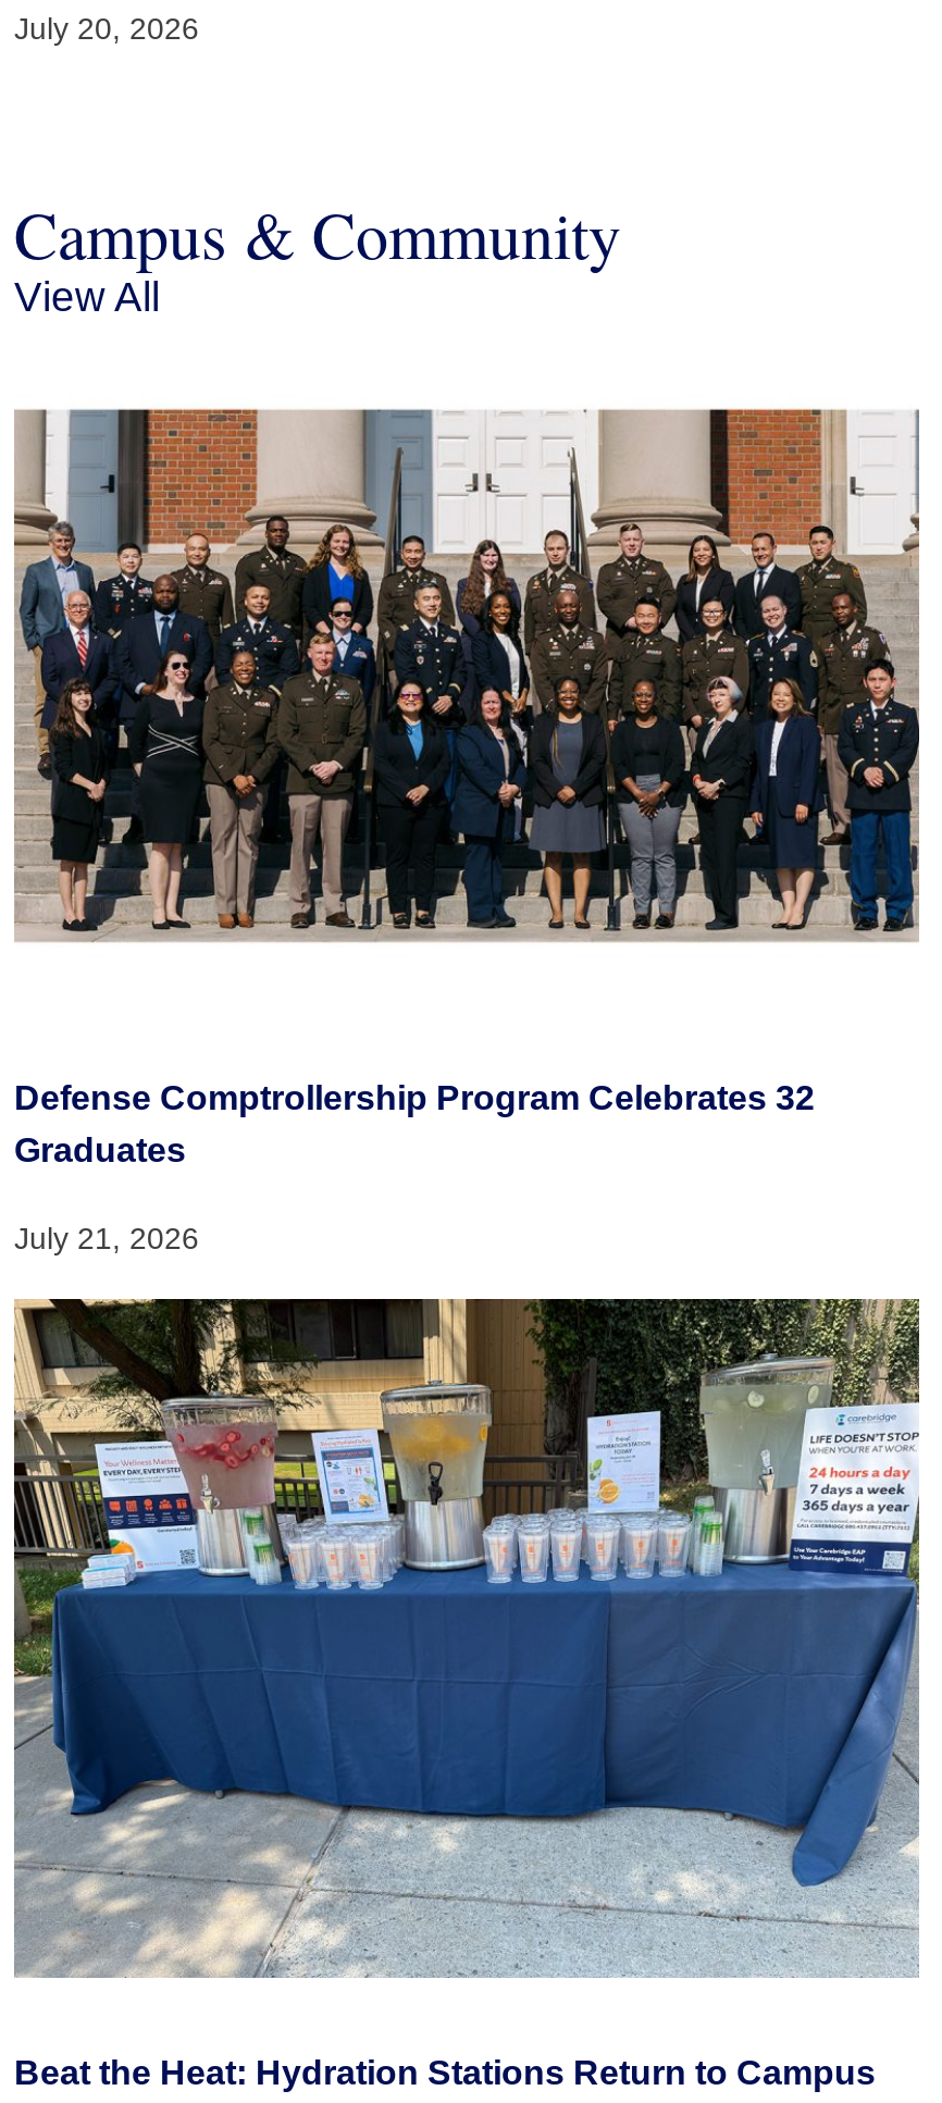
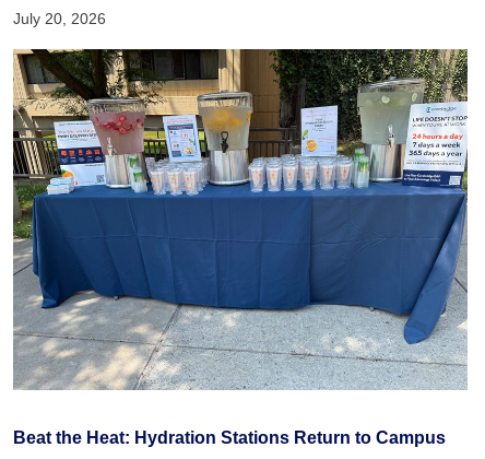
- Campus & Community
- View All

- [image]

- Defense Comptrollership Program Celebrates 32
- Graduates
- July 21, 2026
